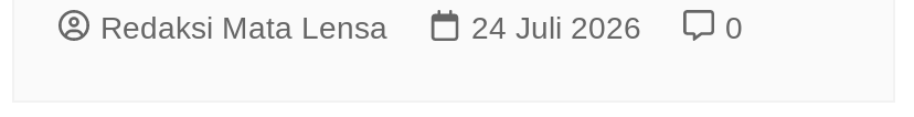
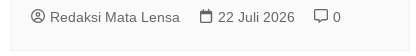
- 24 Juli 2026
+ 22 Juli 2026
